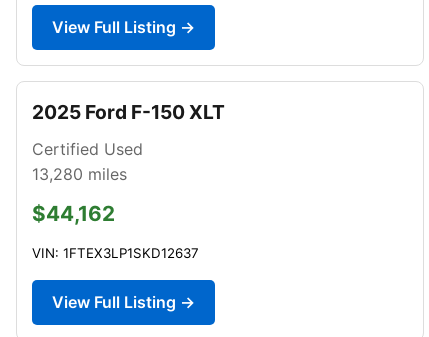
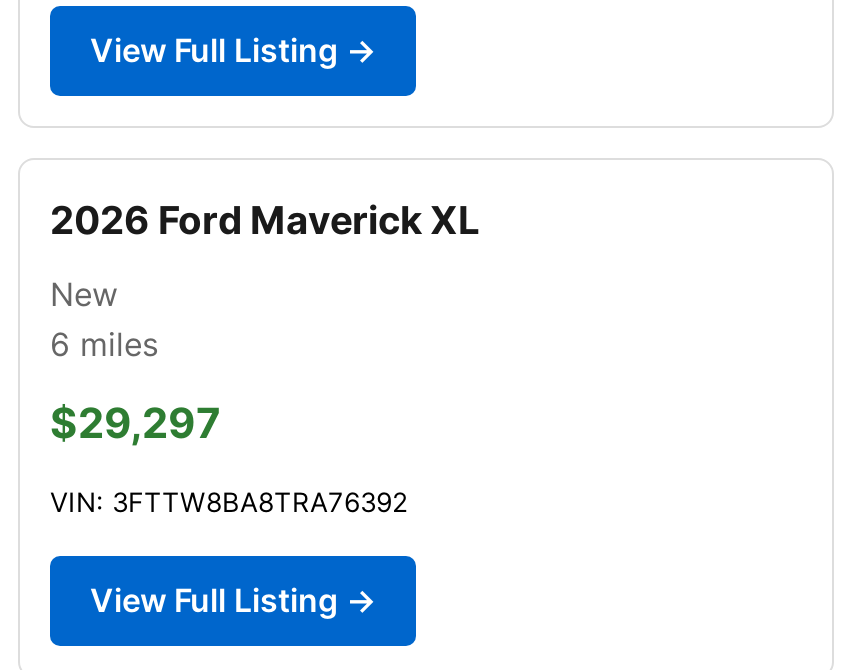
- 2025 Ford F-150 XLT
+ 2026 Ford Maverick XL

- Certified Used
- 13,280 miles
+ New
+ 6 miles

- $44,162
+ $29,297

- VIN: 1FTEX3LP1SKD12637
+ VIN: 3FTTW8BA8TRA76392
